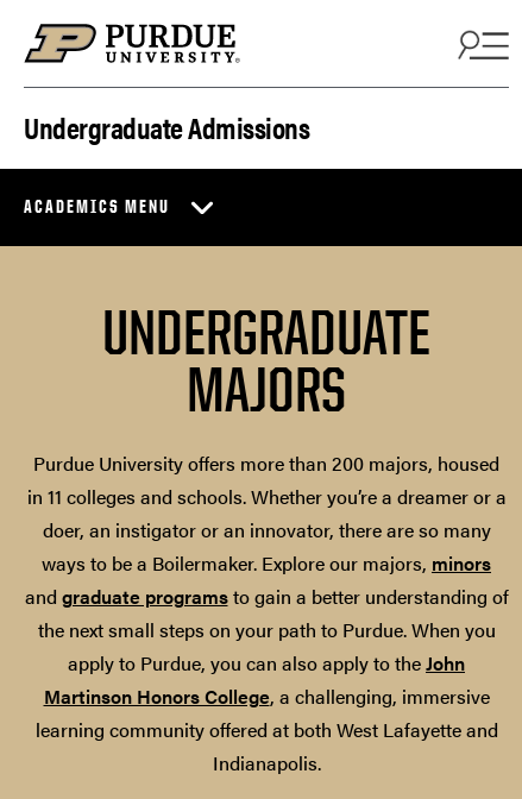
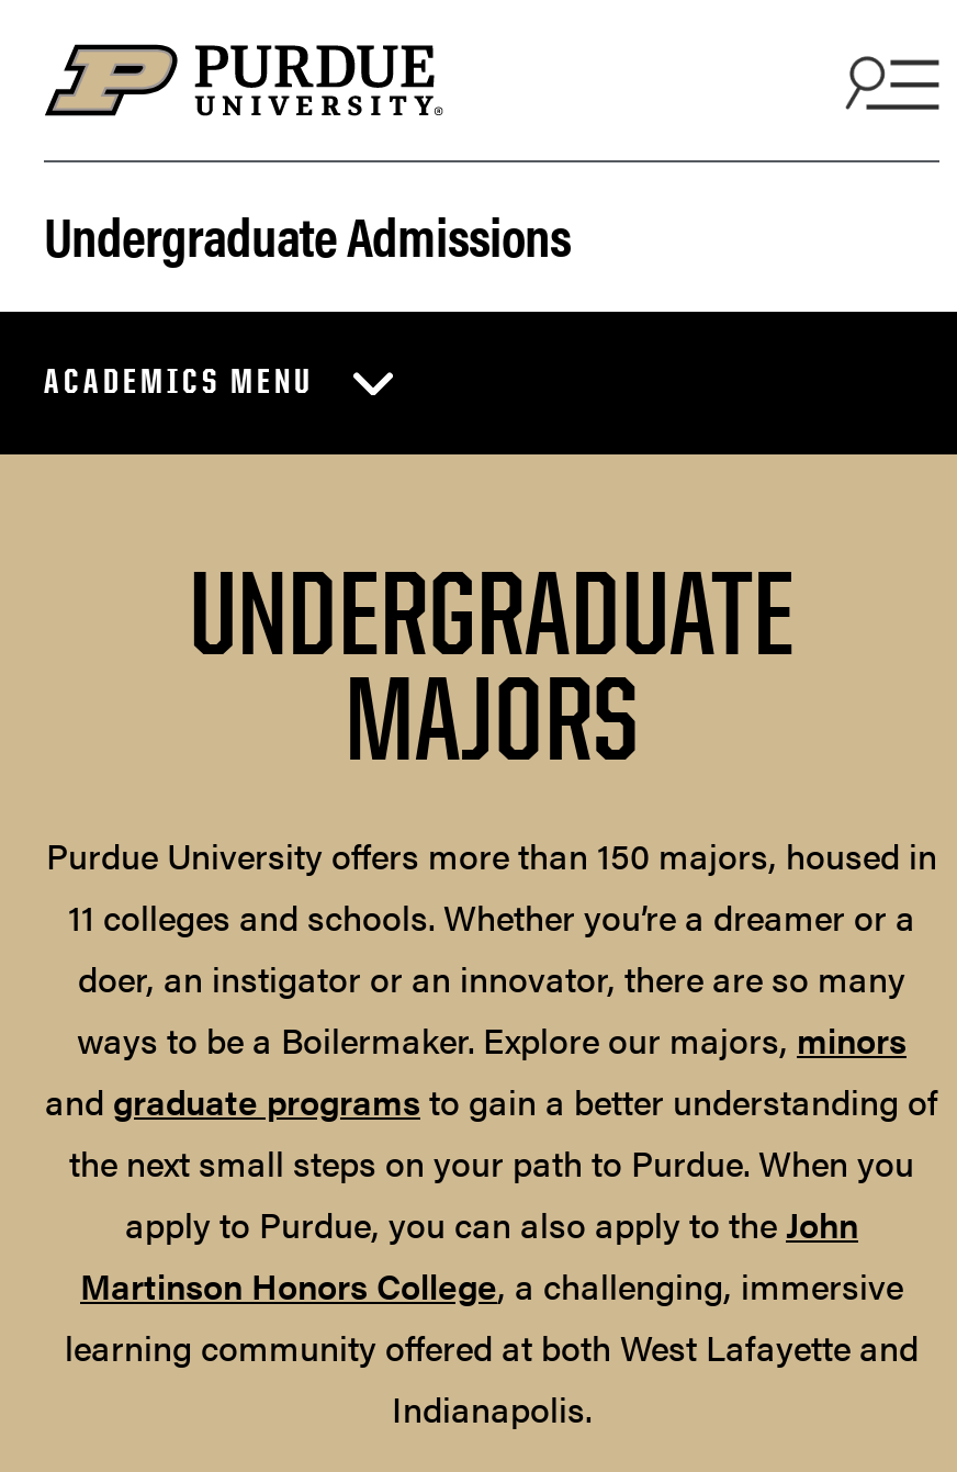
- Purdue University offers more than 200 majors, housed
- in 11 colleges and schools. Whether you’re a dreamer or a
+ Purdue University offers more than 150 majors, housed in
+ 11 colleges and schools. Whether you’re a dreamer or a
